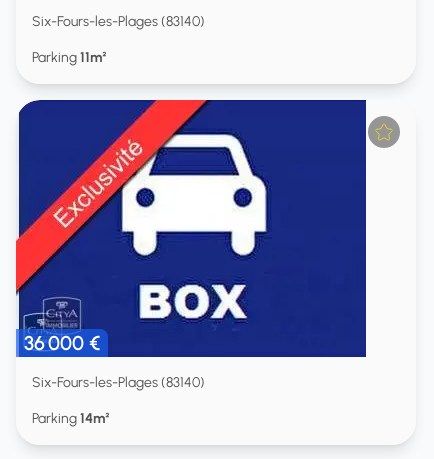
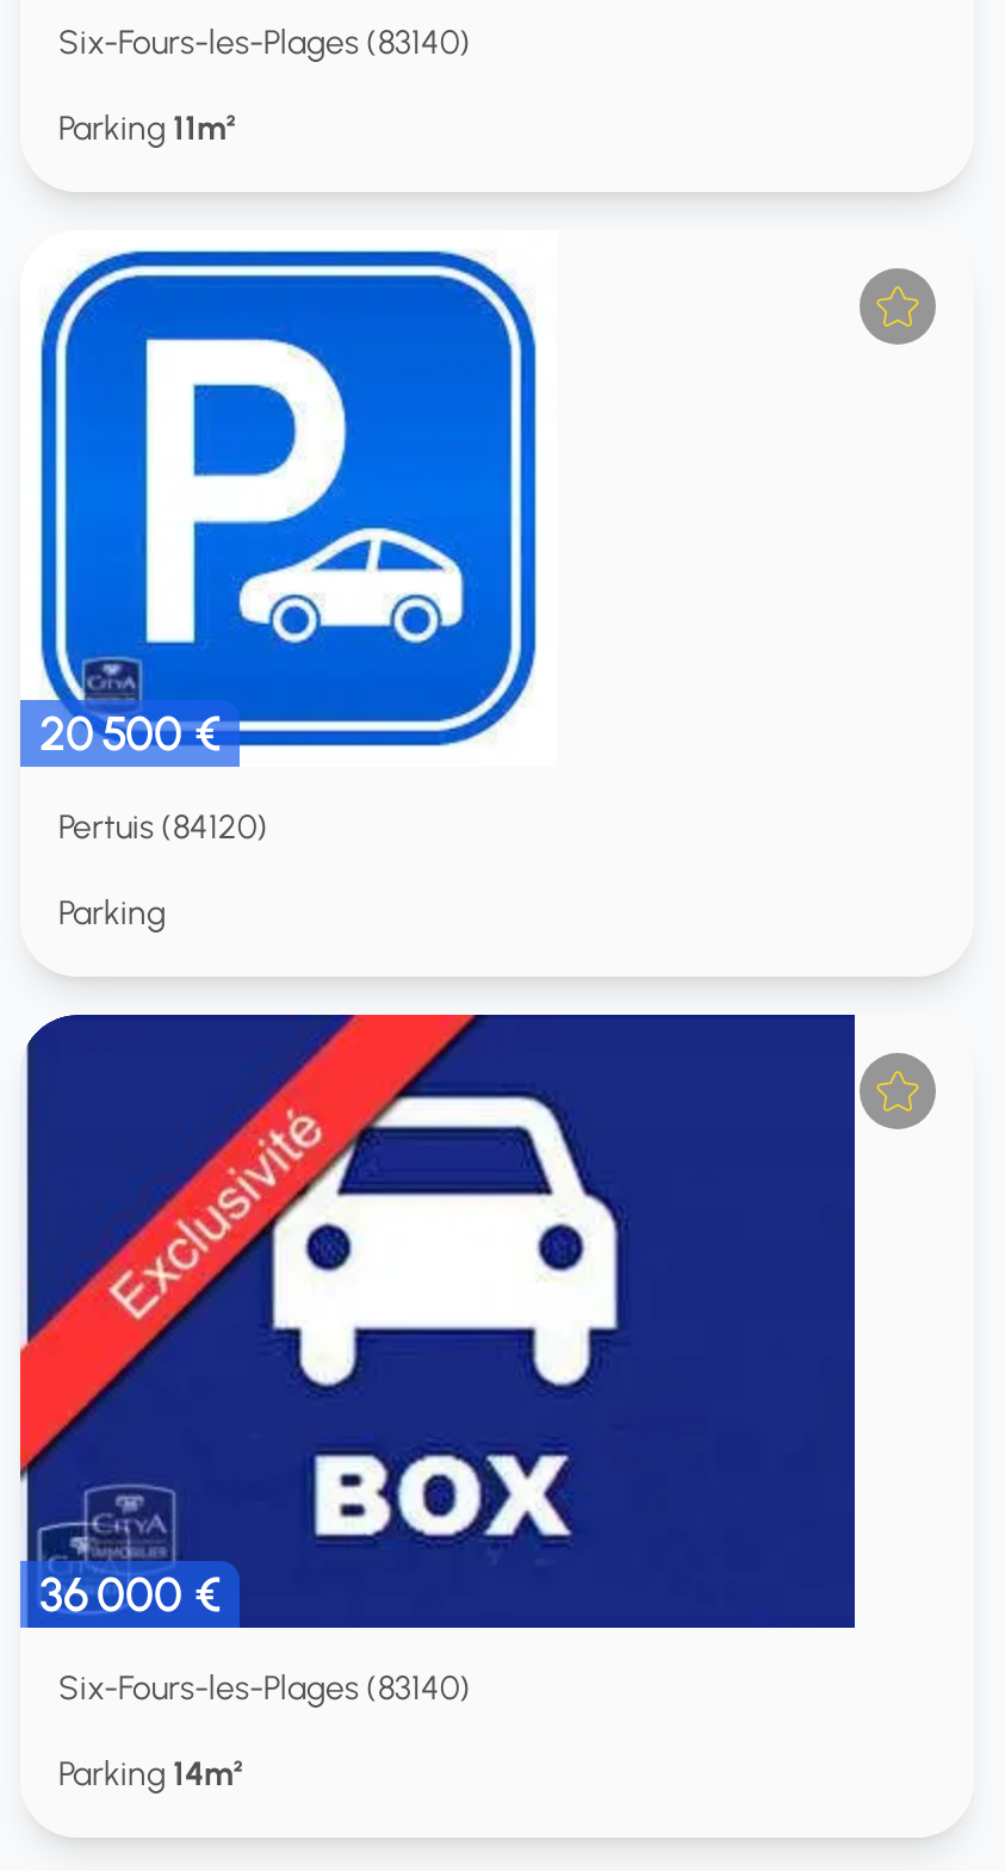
+ [image]
+ 20 500 €
+ Pertuis (84120)
+ Parking
